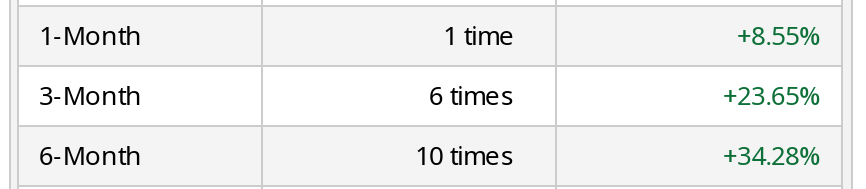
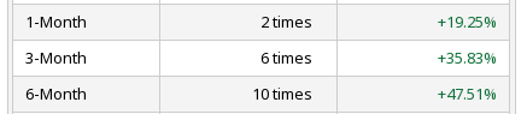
- 1 time
- +8.55%
+ 2 times
+ +19.25%

- +23.65%
+ +35.83%

- +34.28%
+ +47.51%
